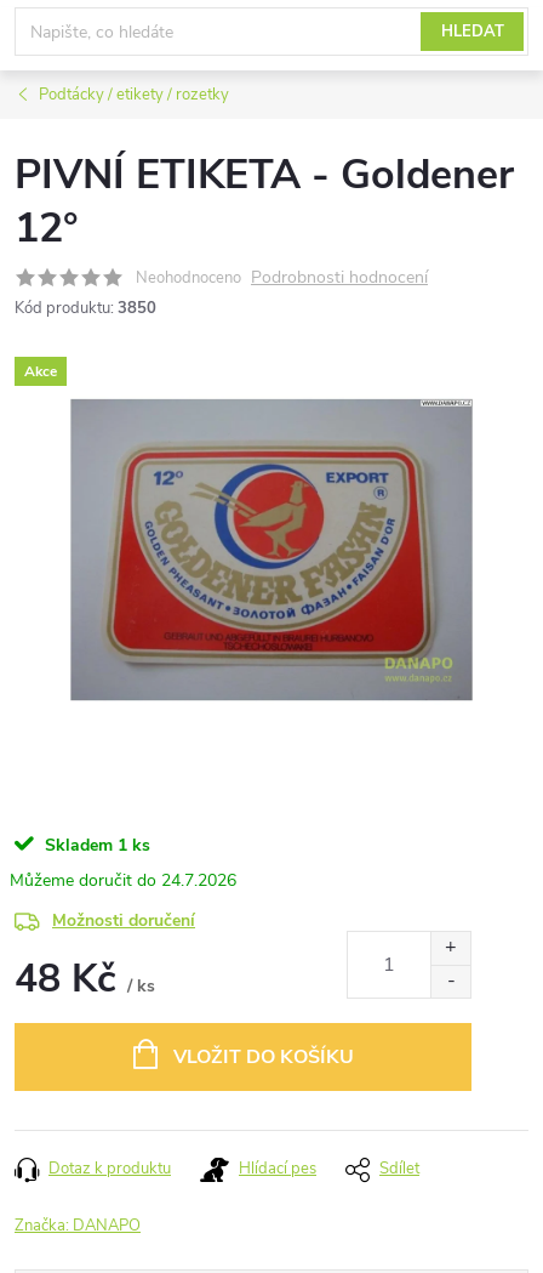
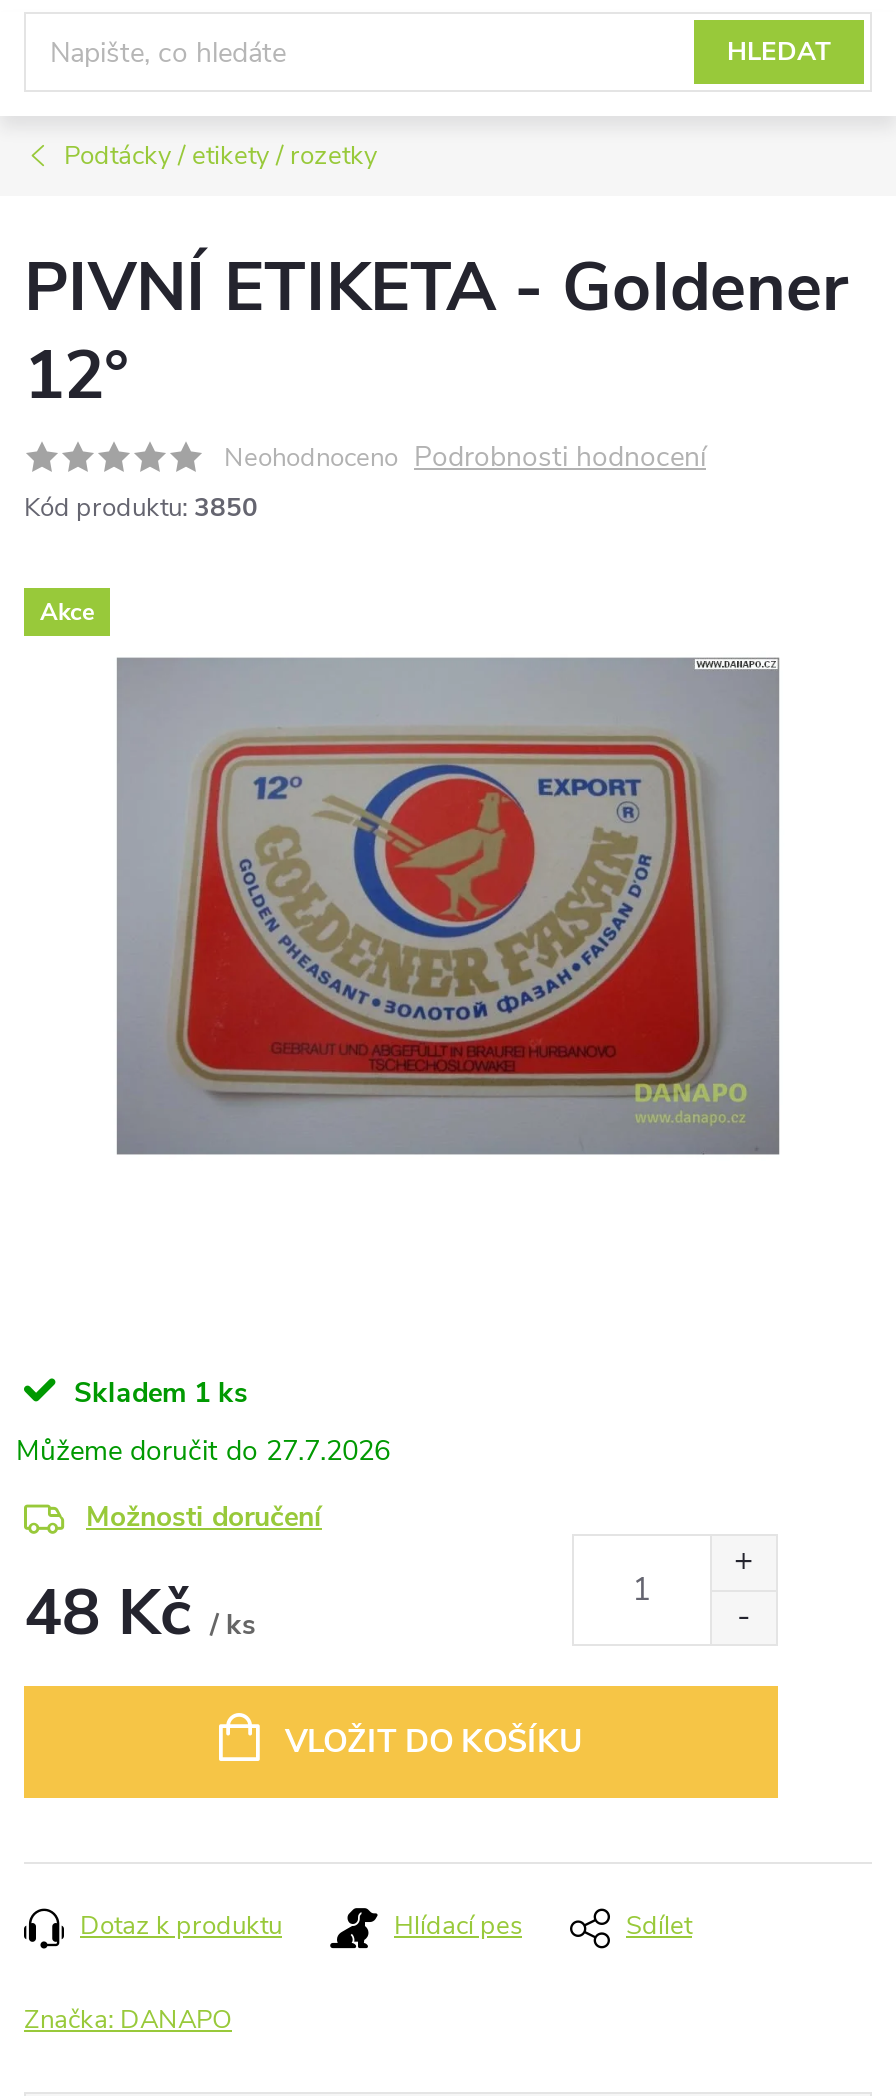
- 24.7.2026
+ 27.7.2026
